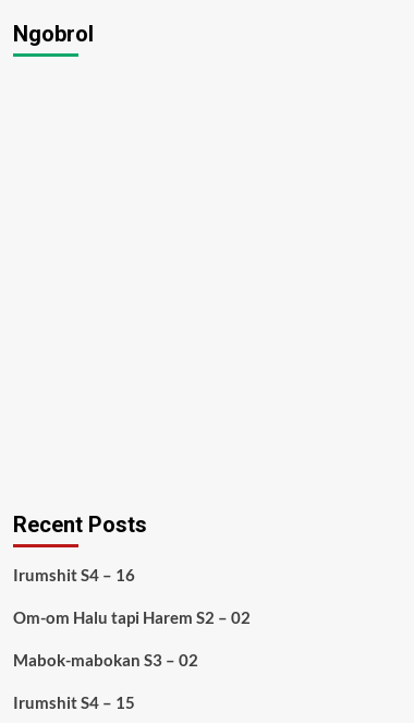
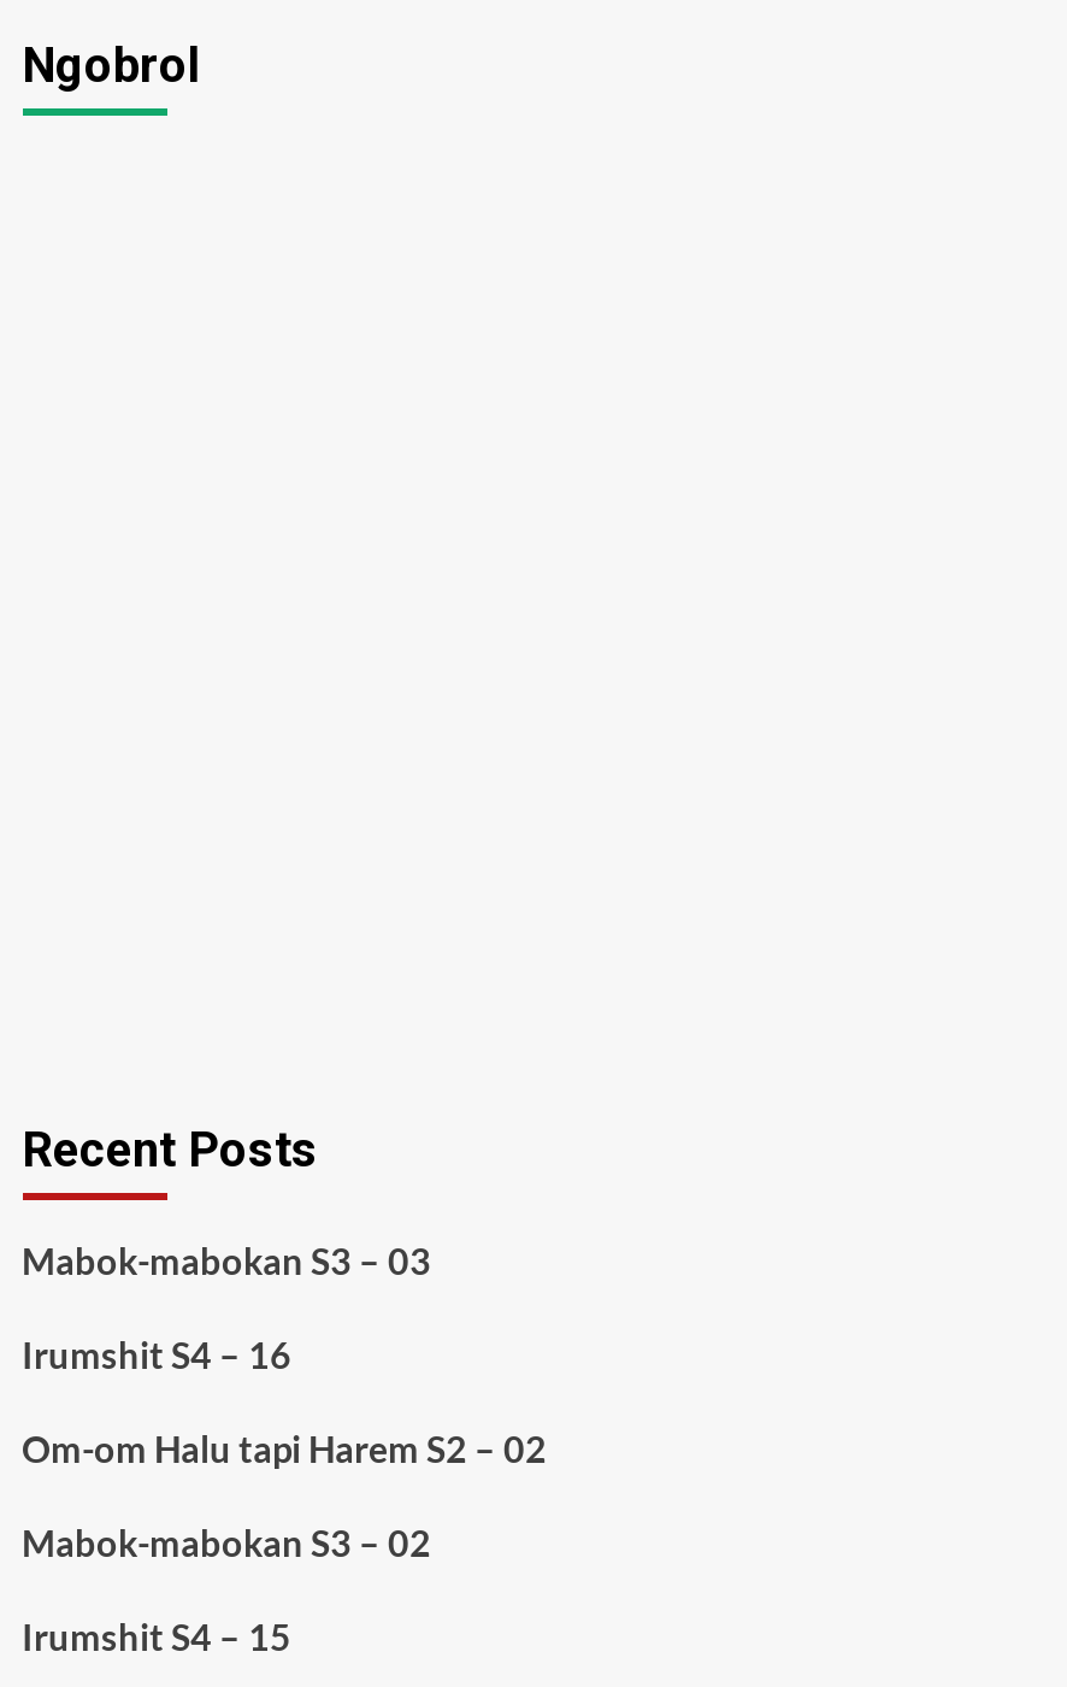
+ Mabok-mabokan S3 – 03
